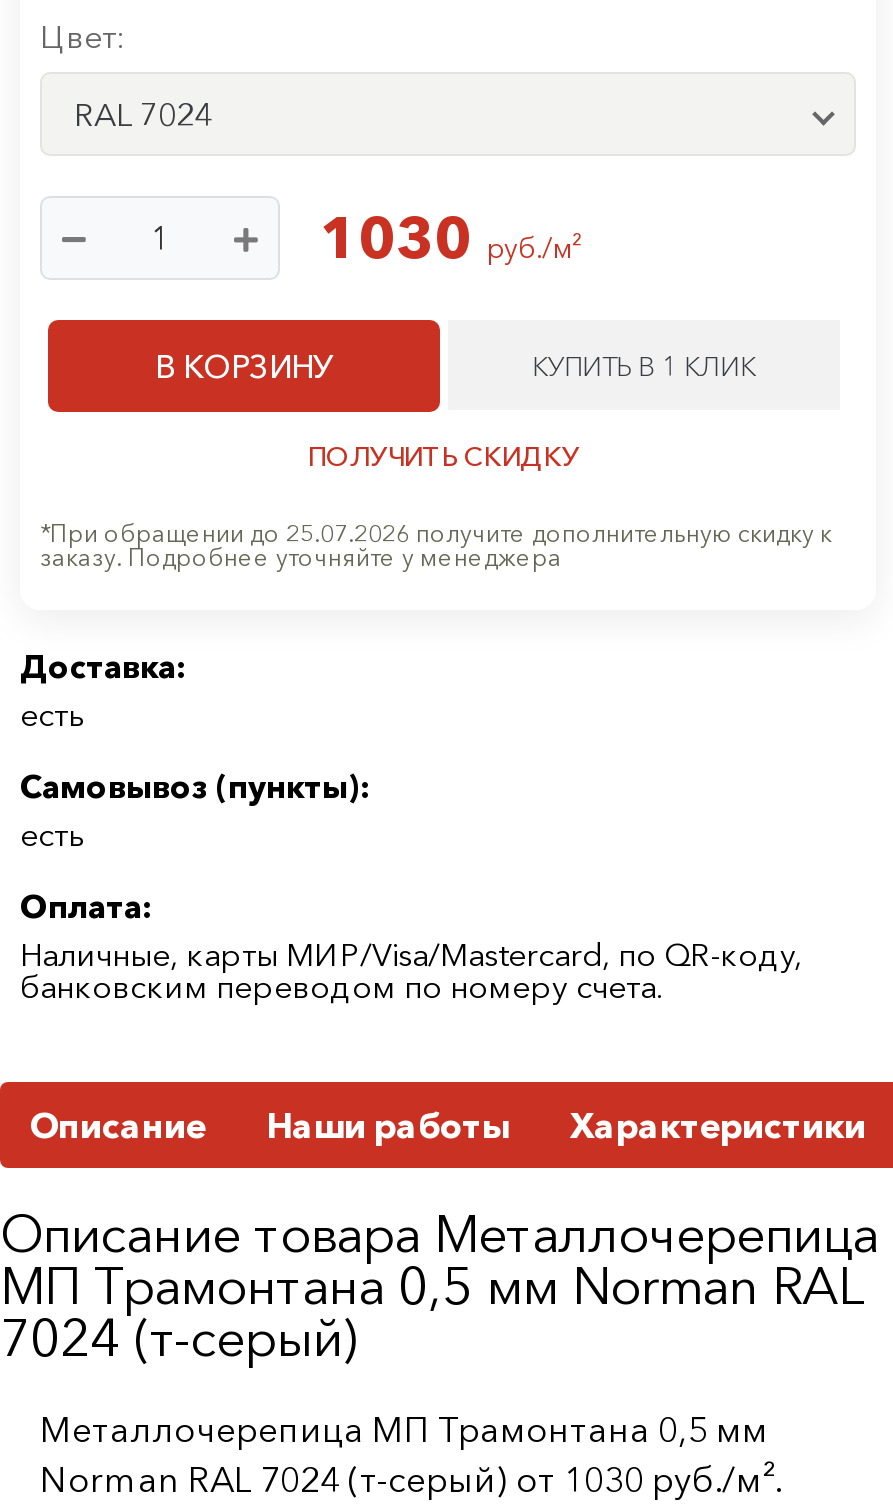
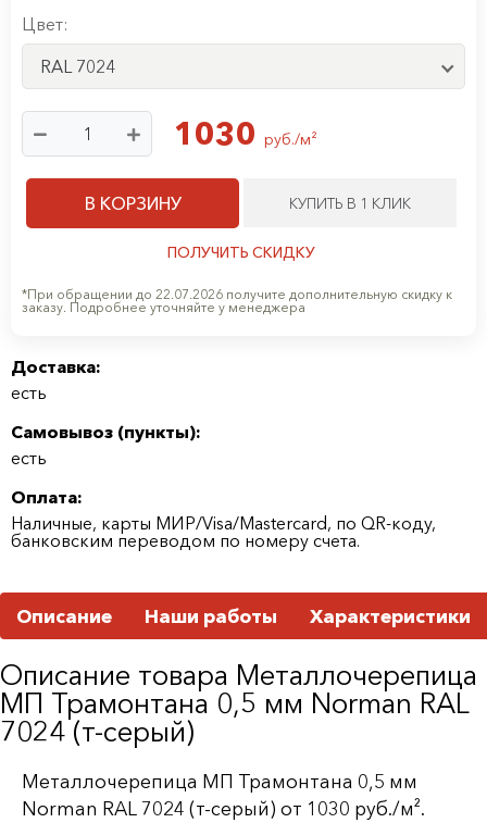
- *При обращении до 25.07.2026 получите дополнительную скидку к
+ *При обращении до 22.07.2026 получите дополнительную скидку к
